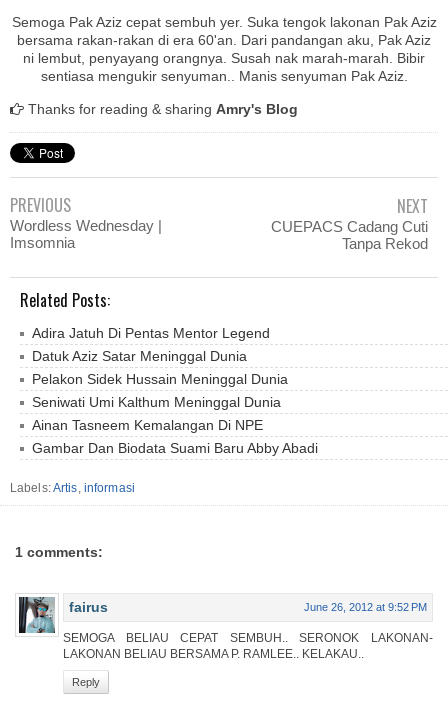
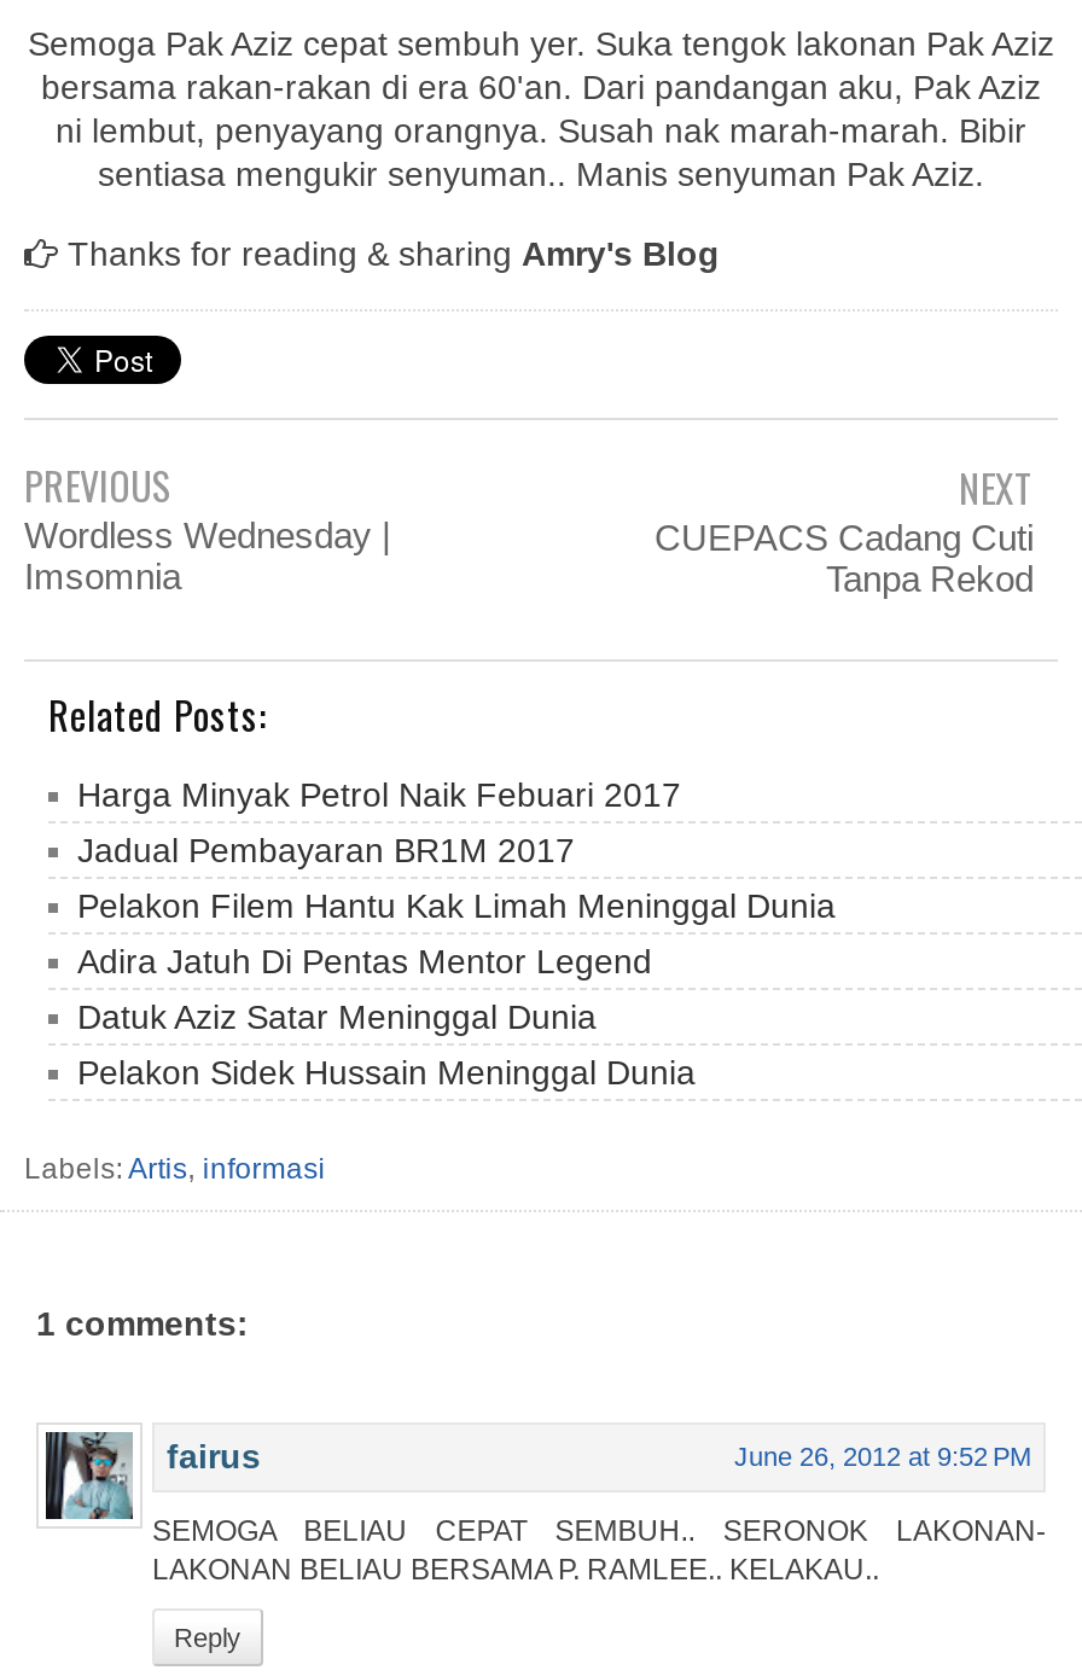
+ Harga Minyak Petrol Naik Febuari 2017
+ Jadual Pembayaran BR1M 2017
+ Pelakon Filem Hantu Kak Limah Meninggal Dunia

moved down: Adira Jatuh Di Pentas Mentor Legend | Datuk Aziz Satar Meninggal Dunia | Pelakon Sidek Hussain Meninggal Dunia

- Seniwati Umi Kalthum Meninggal Dunia
- Ainan Tasneem Kemalangan Di NPE
- Gambar Dan Biodata Suami Baru Abby Abadi
